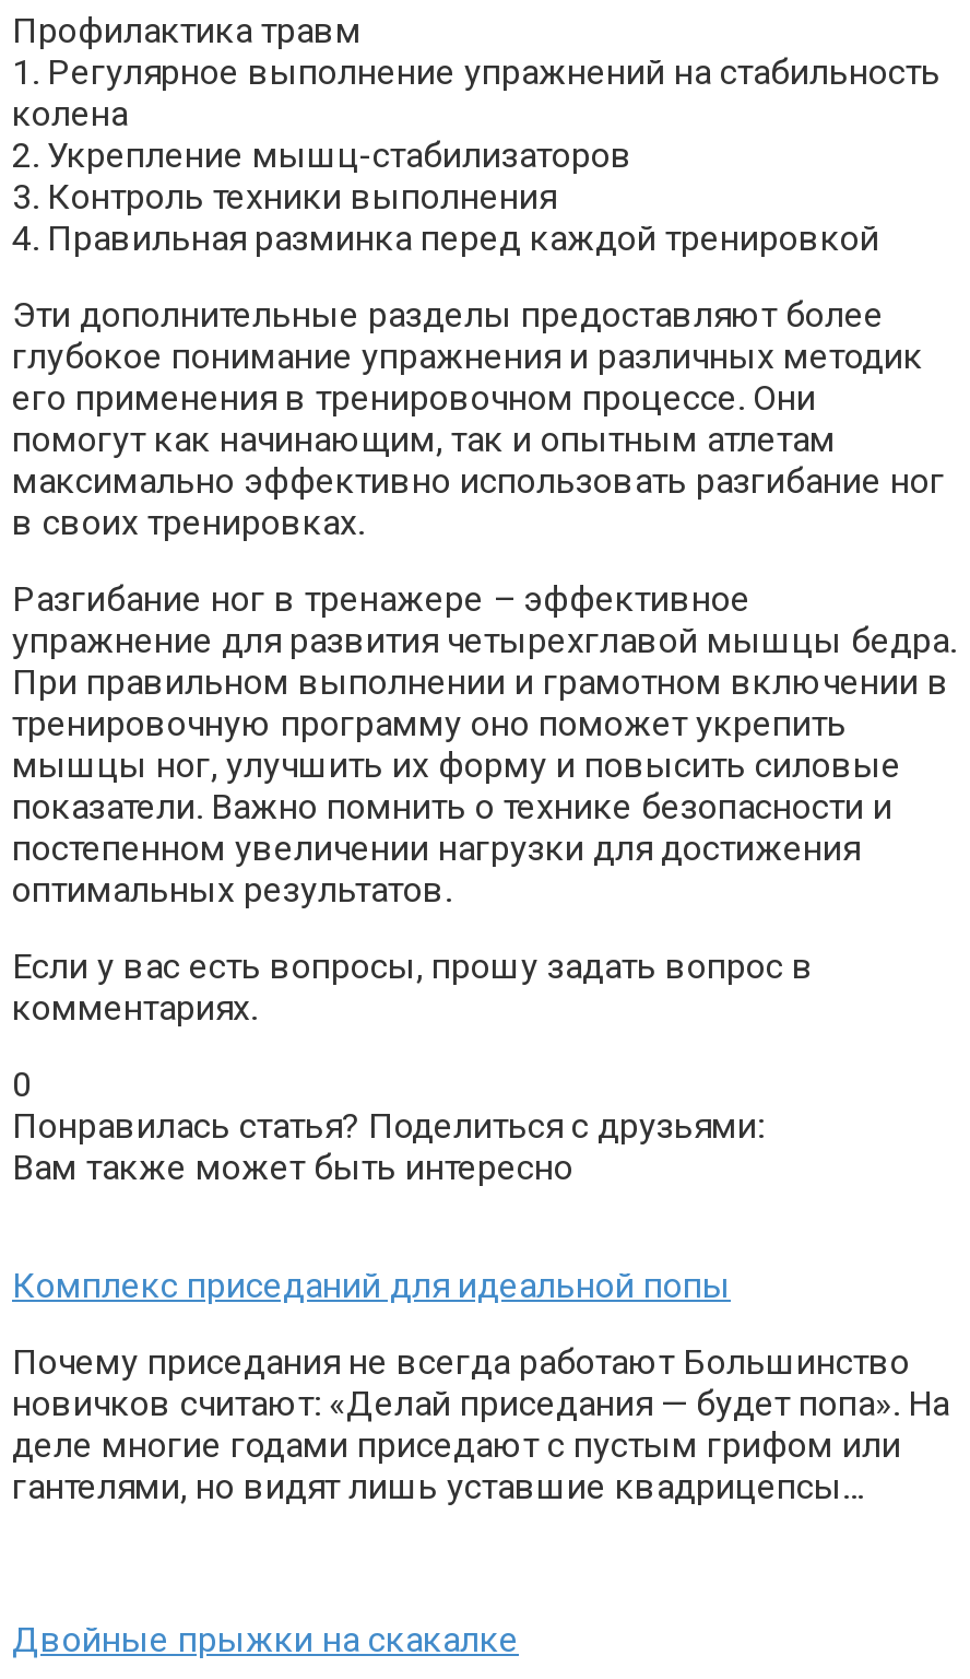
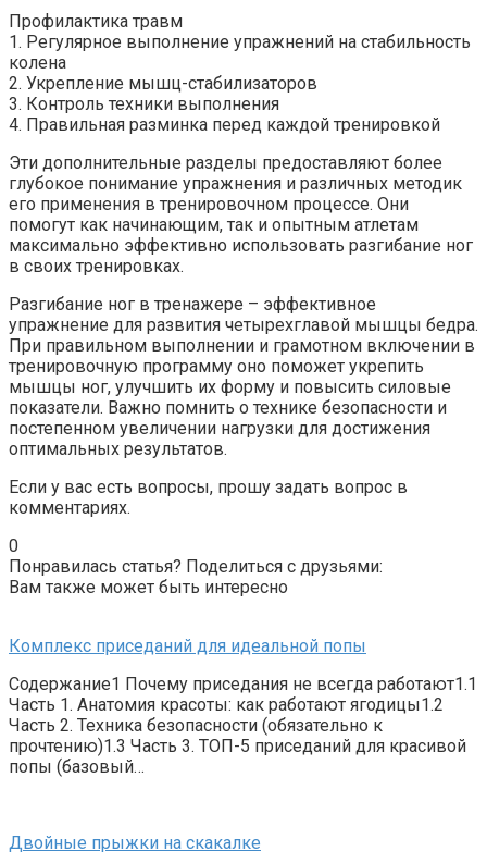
- Почему приседания не всегда работают Большинство
- новичков считают: «Делай приседания — будет попа». На
- деле многие годами приседают с пустым грифом или
- гантелями, но видят лишь уставшие квадрицепсы…
+ Содержание1 Почему приседания не всегда работают1.1
+ Часть 1. Анатомия красоты: как работают ягодицы1.2
+ Часть 2. Техника безопасности (обязательно к
+ прочтению)1.3 Часть 3. ТОП-5 приседаний для красивой
+ попы (базовый…
